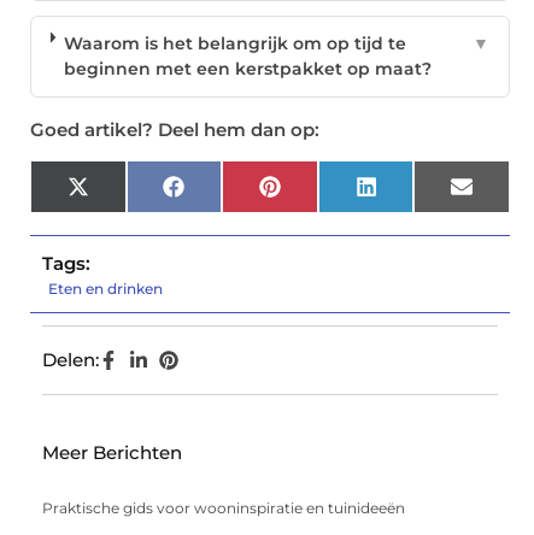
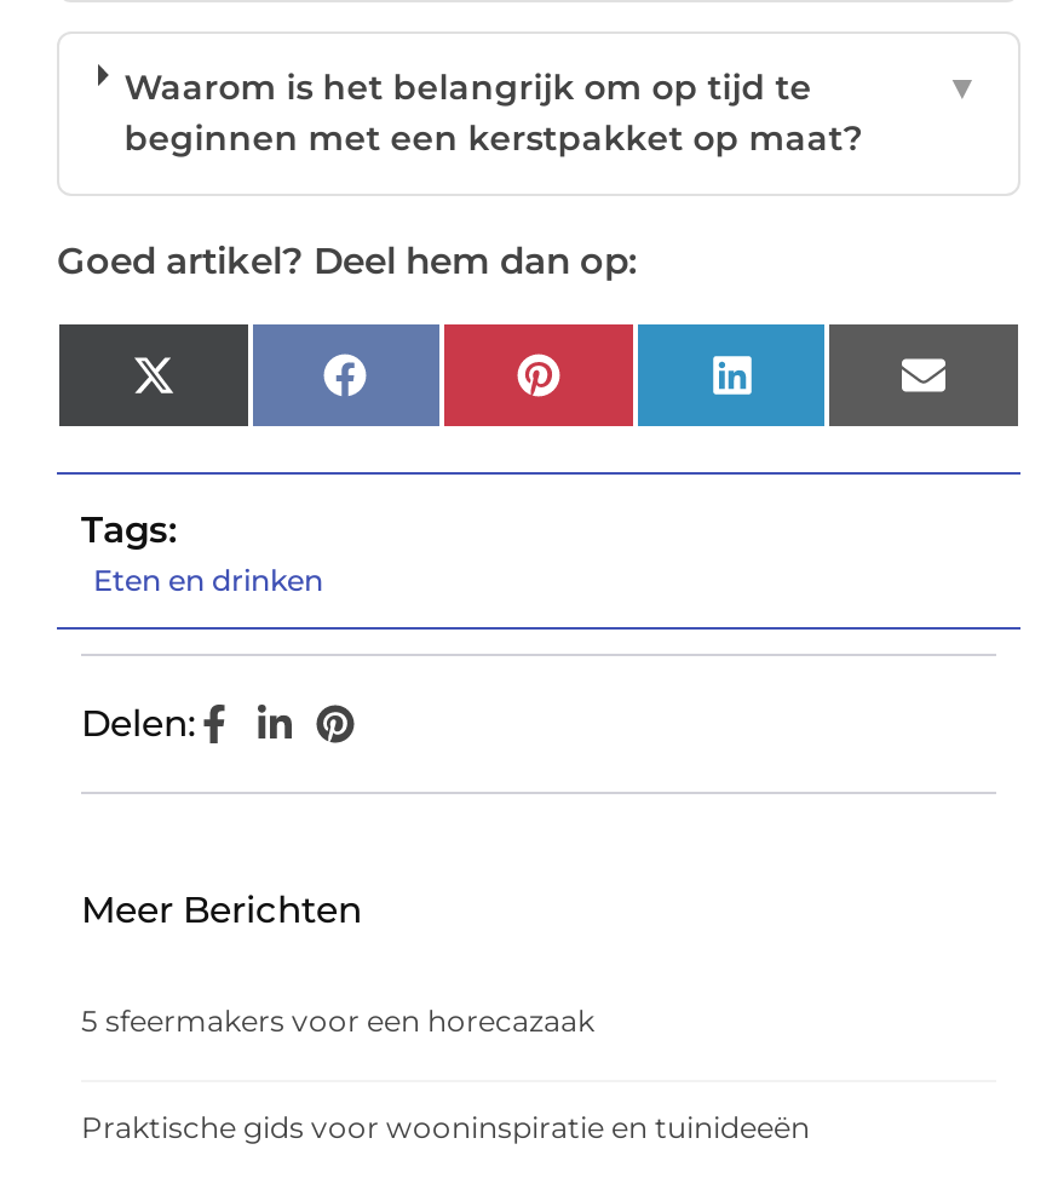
+ 5 sfeermakers voor een horecazaak
